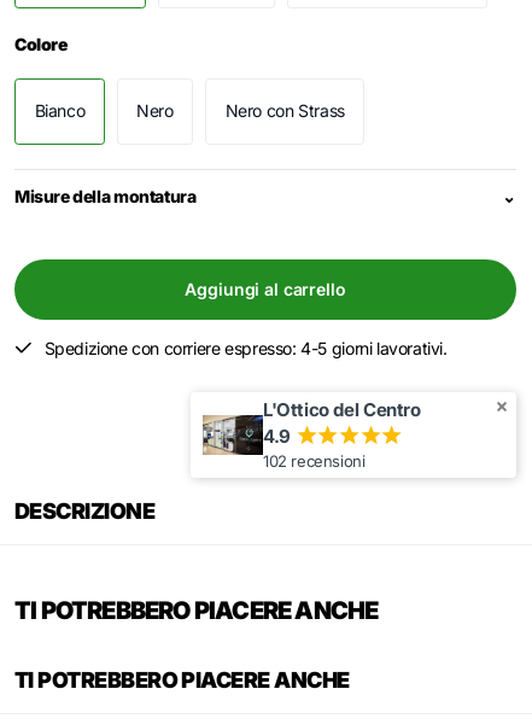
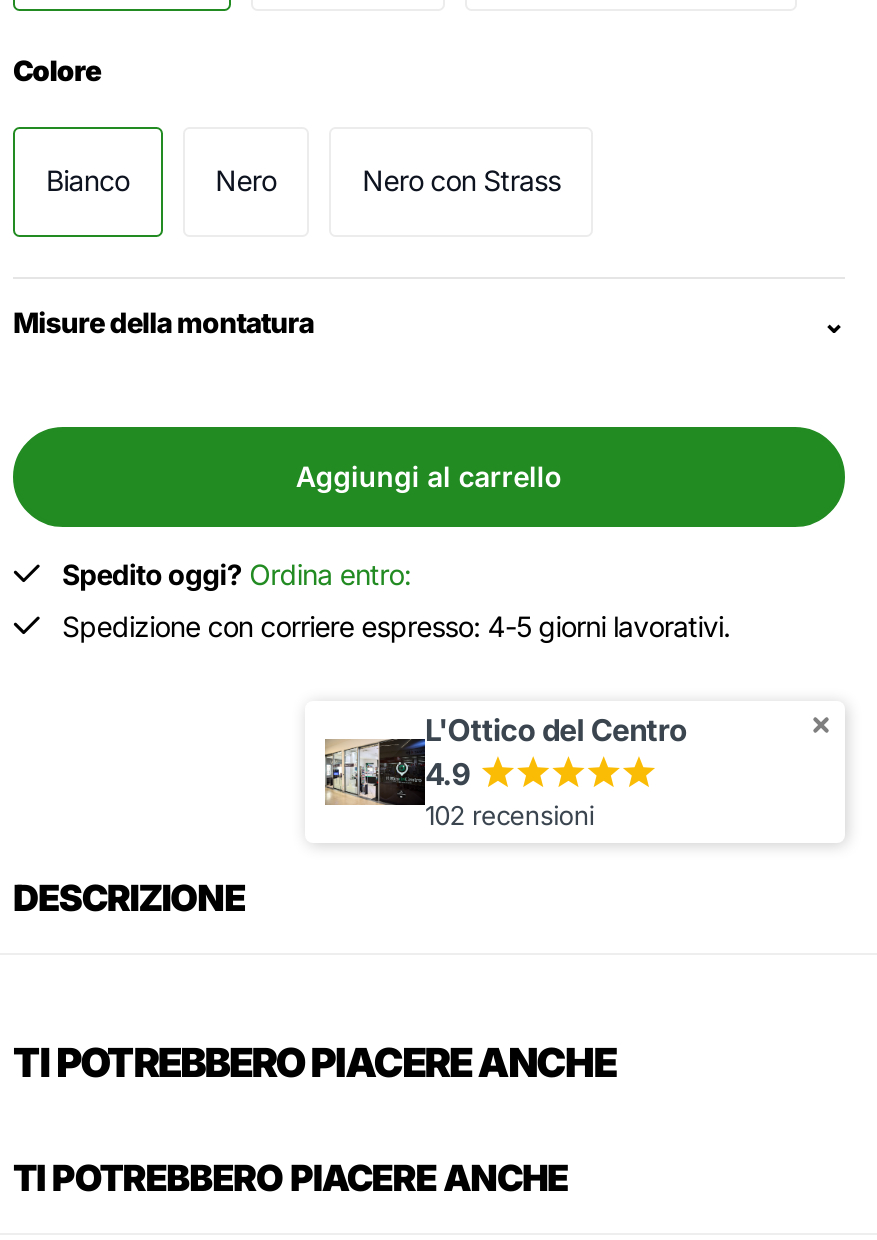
+ Spedito oggi? Ordina entro:
